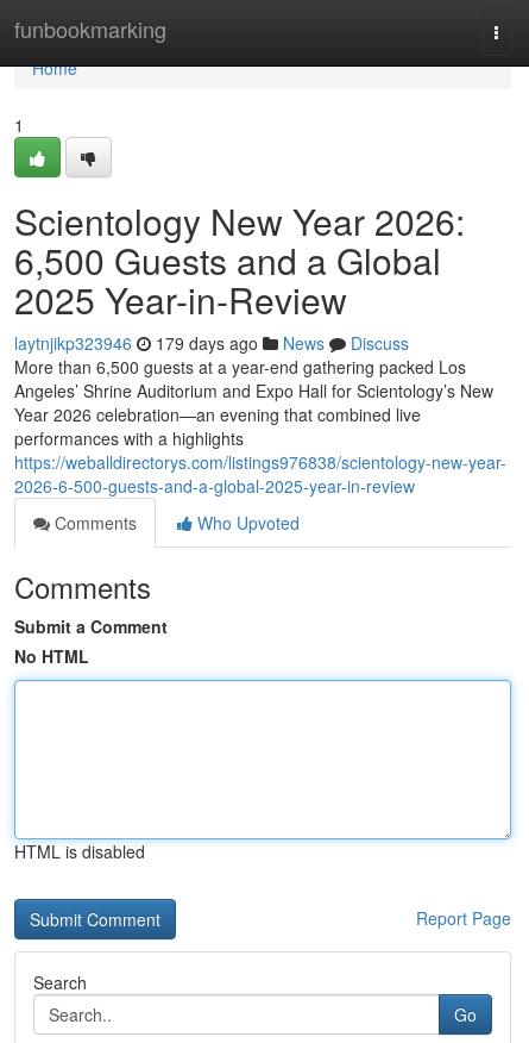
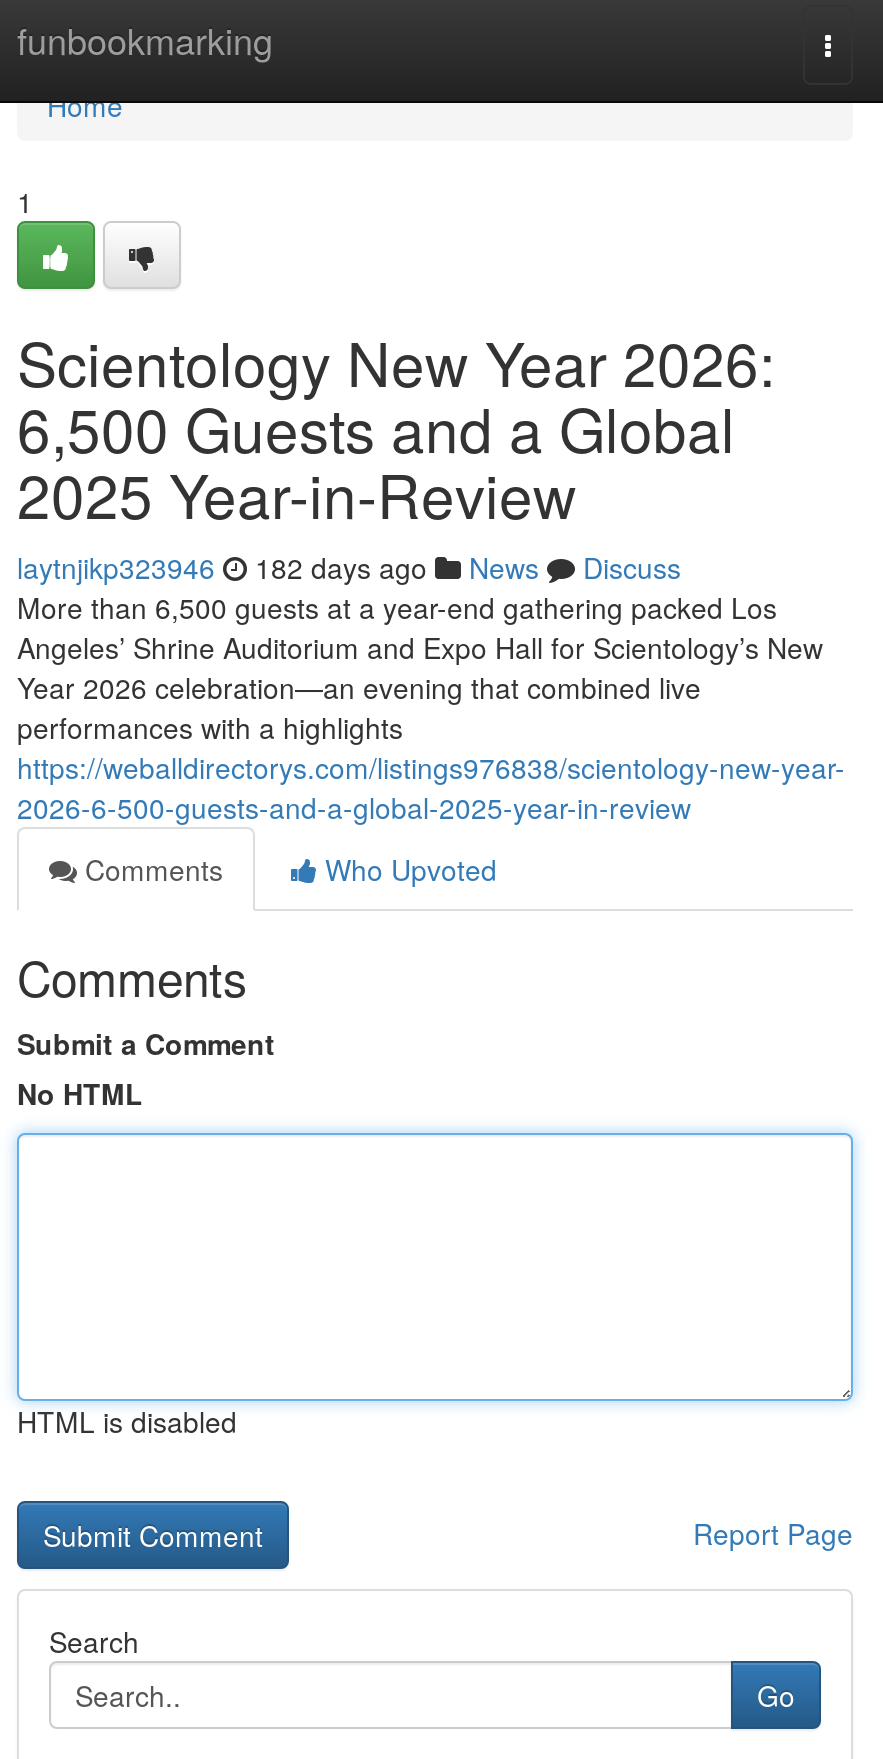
- laytnjikp323946 179 days ago News Discuss
+ laytnjikp323946 182 days ago News Discuss
